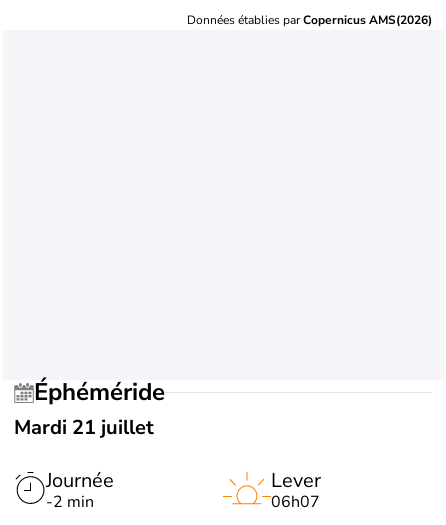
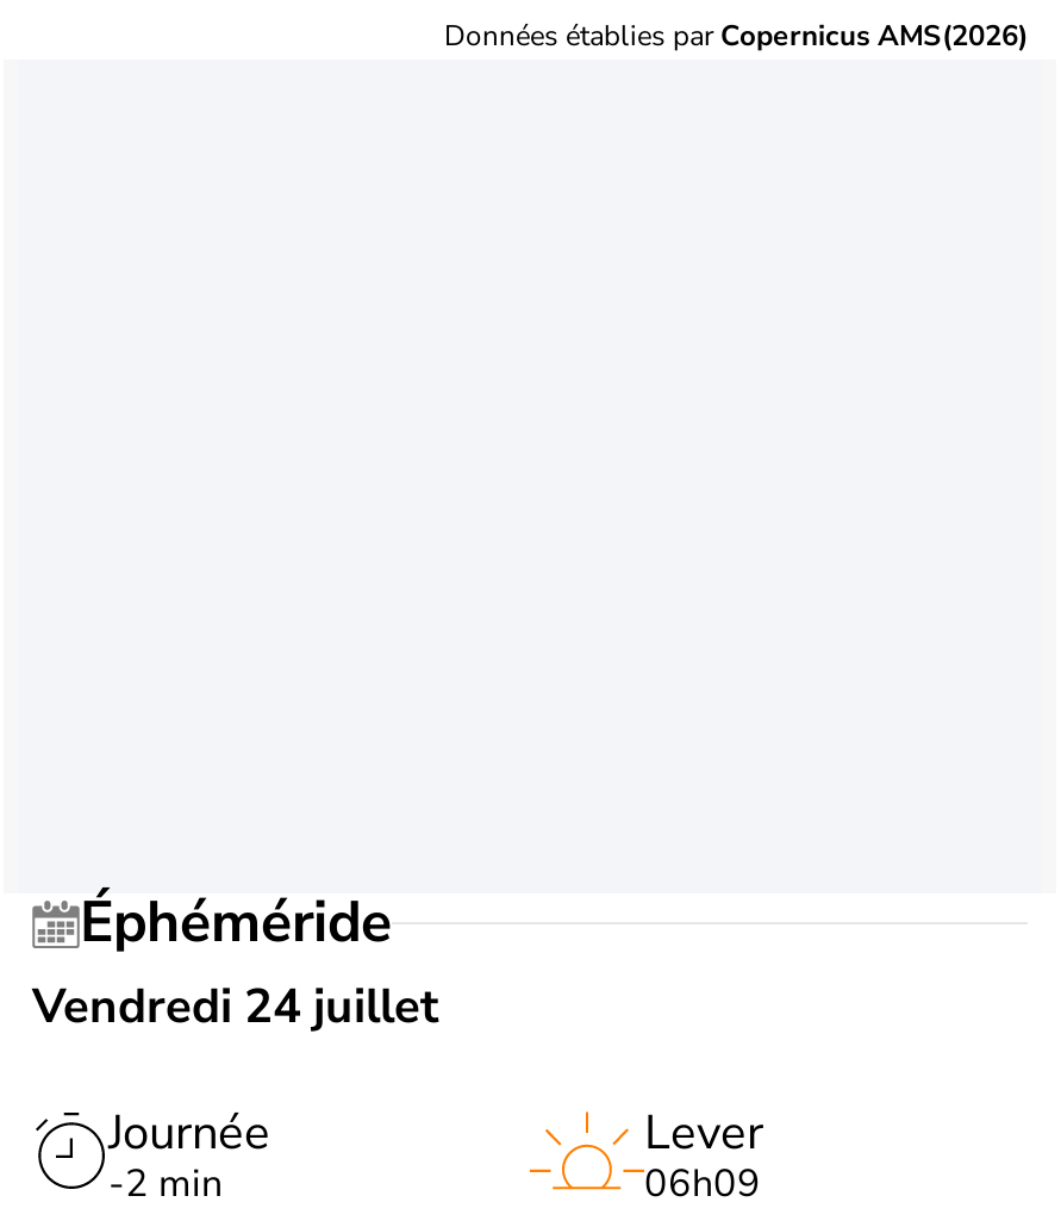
- Mardi 21 juillet
+ Vendredi 24 juillet

- 06h07
+ 06h09
